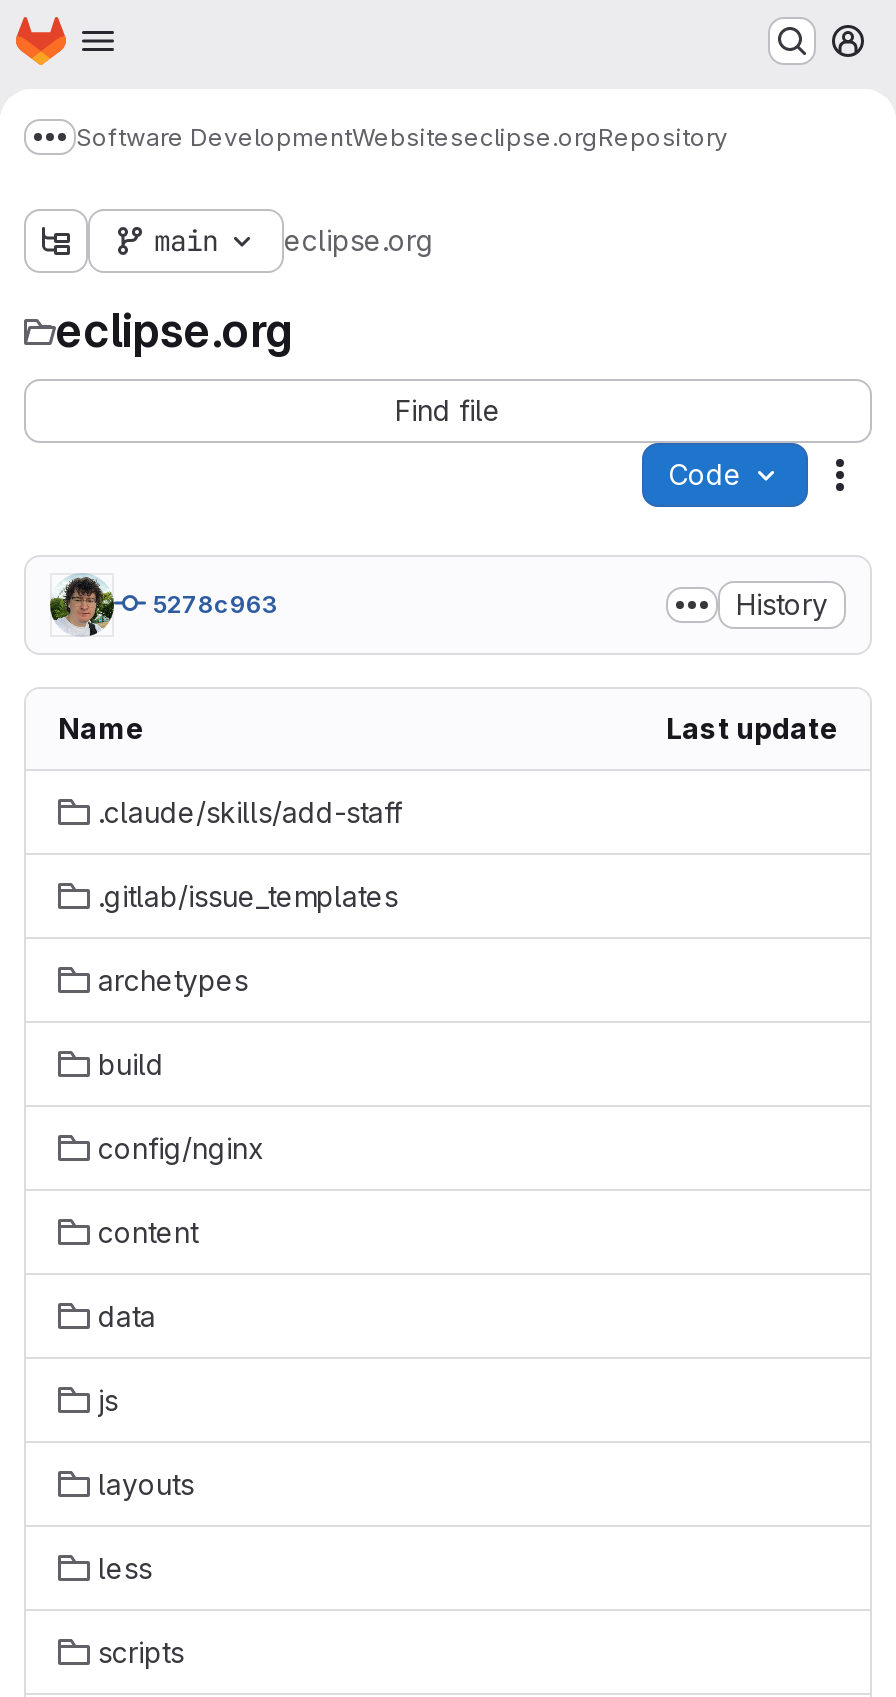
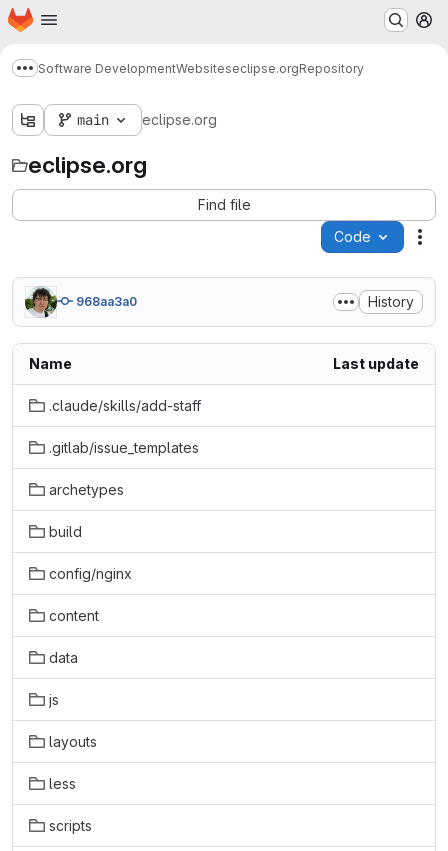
- 5278c963
+ 968aa3a0
